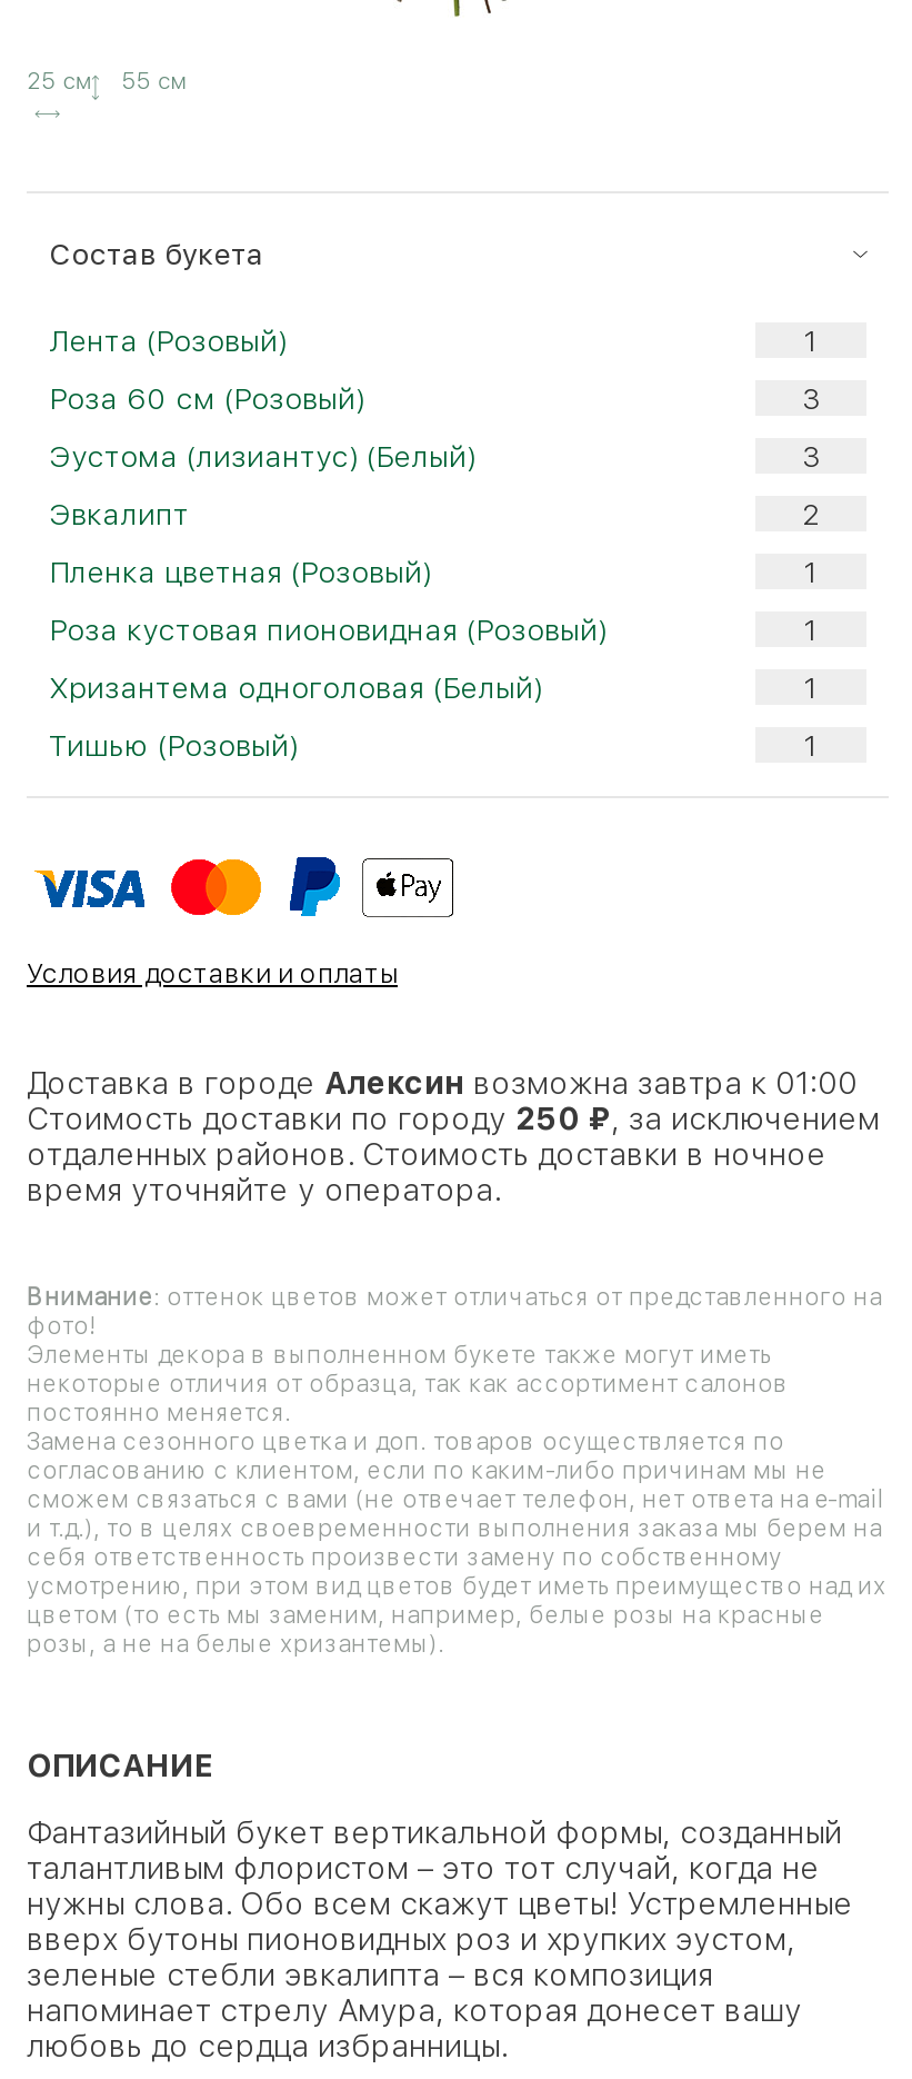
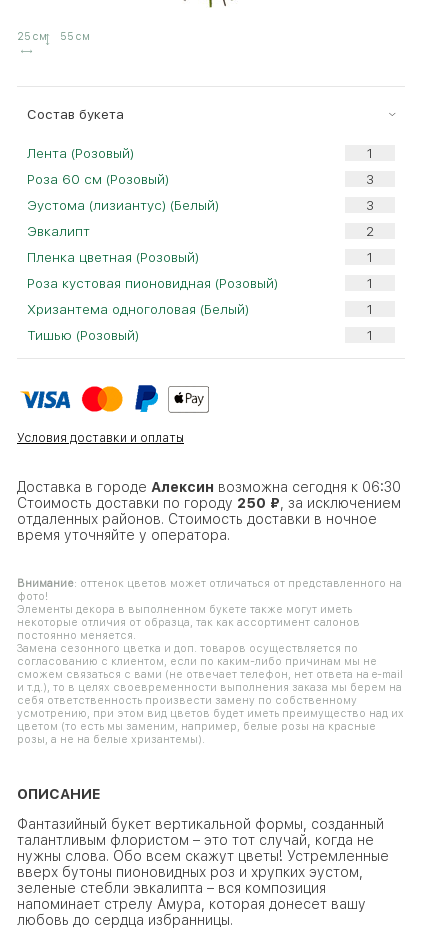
- Доставка в городе Алексин возможна завтра к 01:00
+ Доставка в городе Алексин возможна сегодня к 06:30
